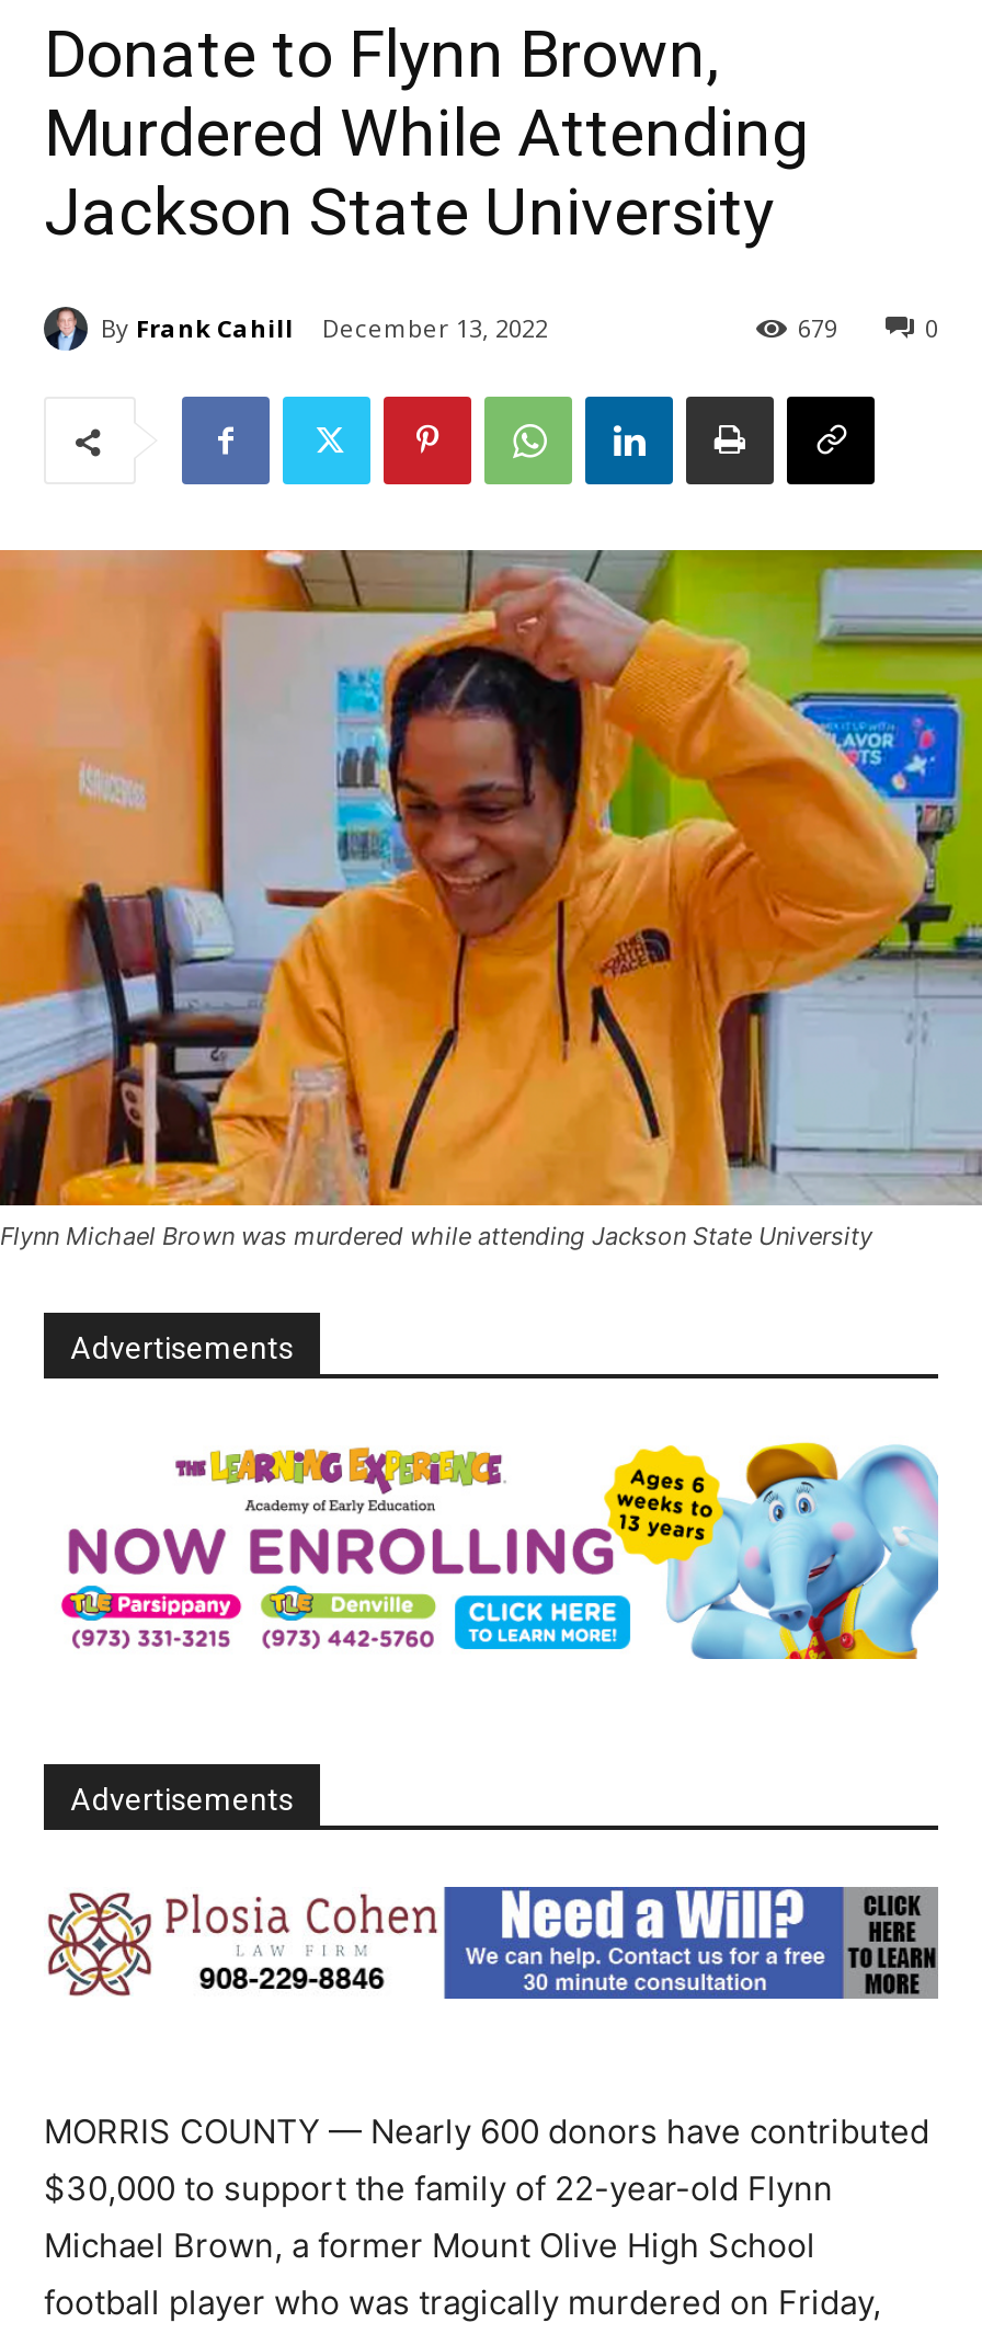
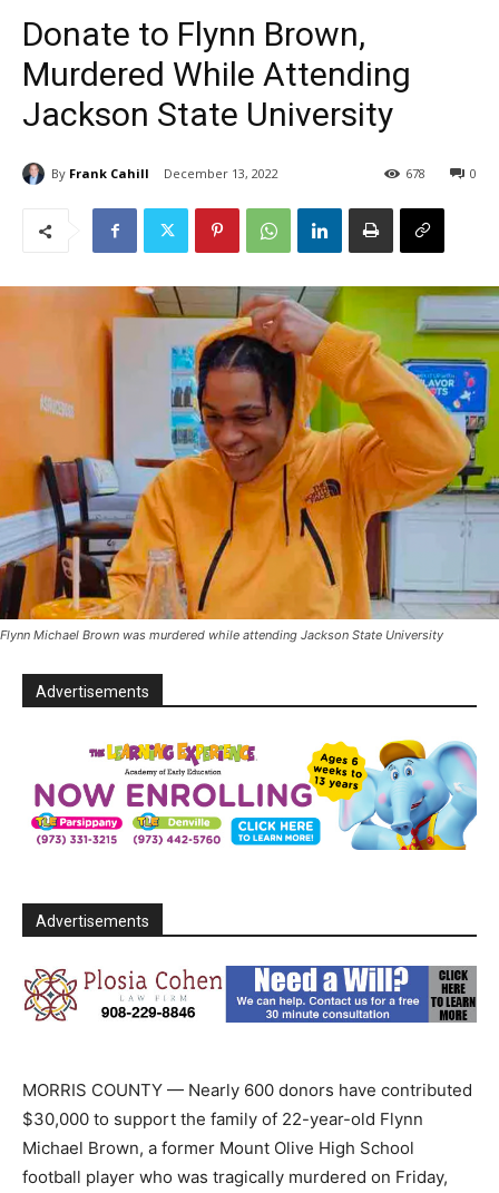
- 679
+ 678
